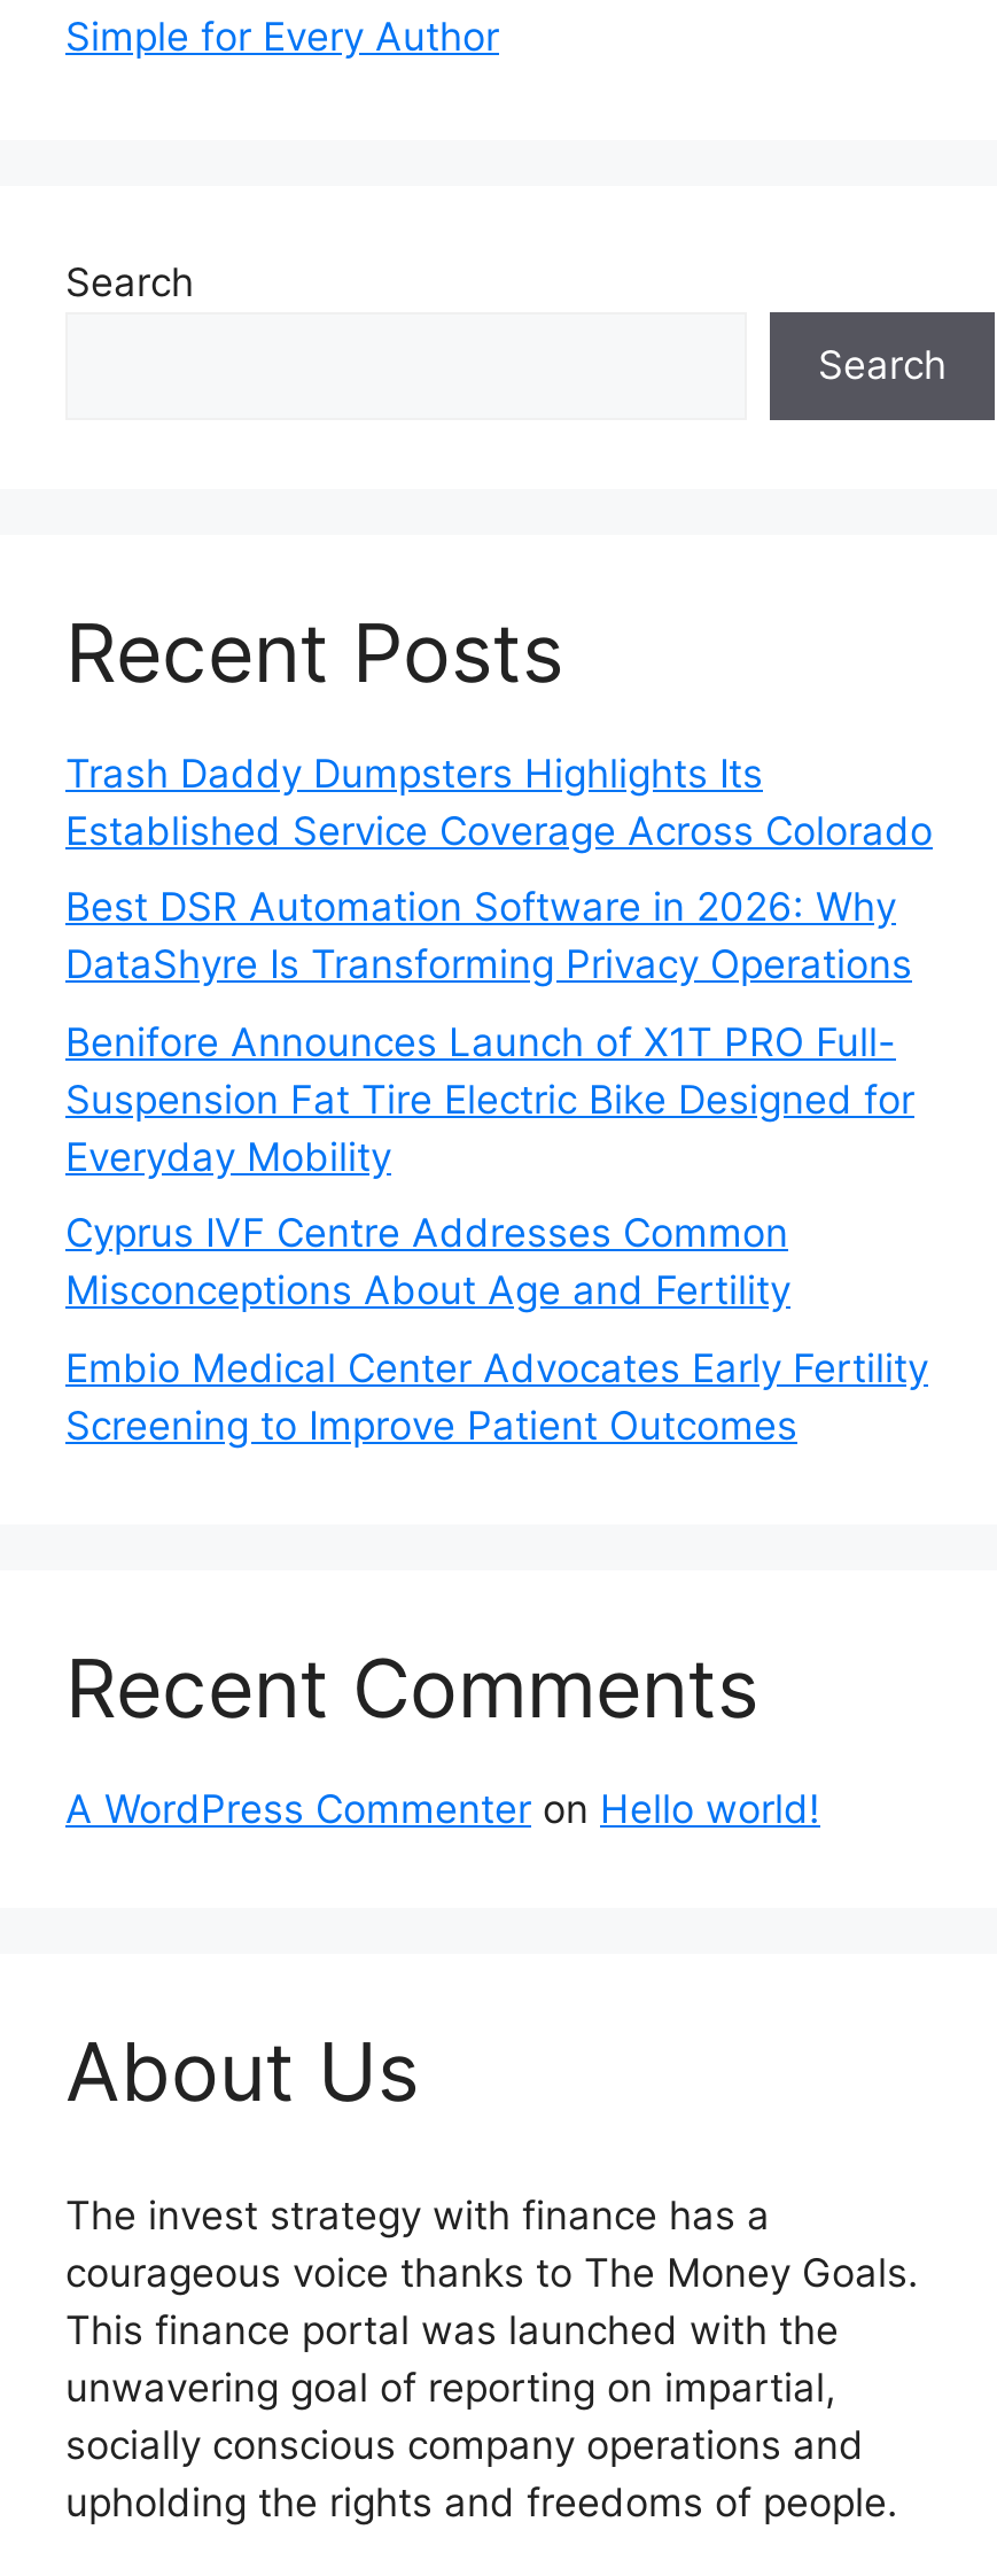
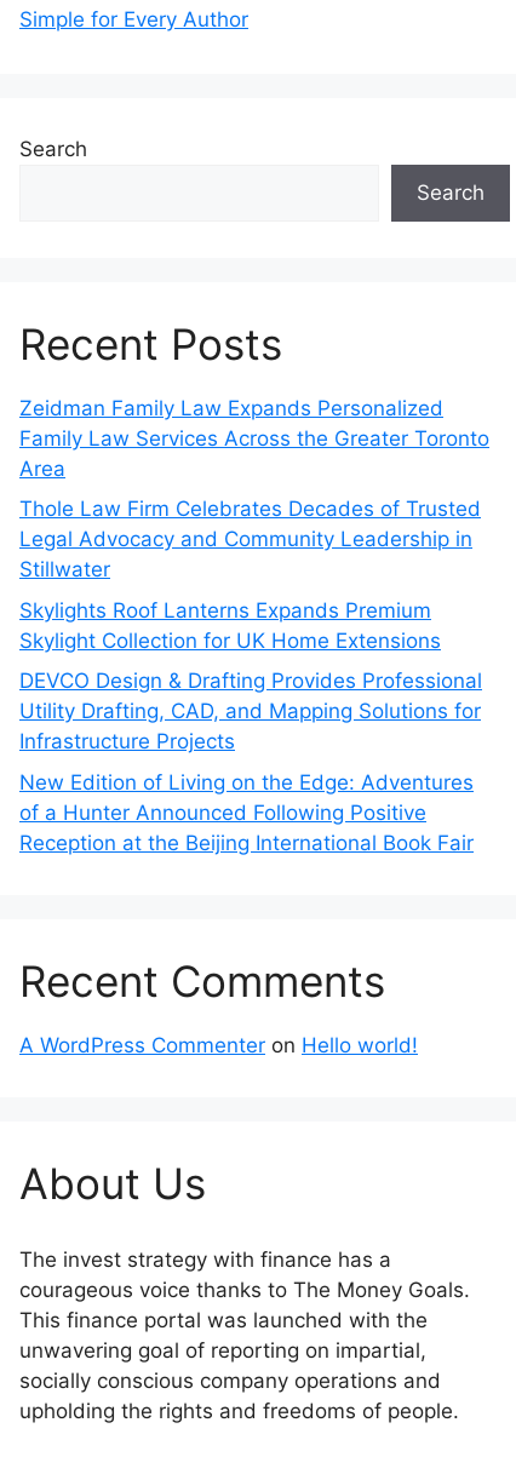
- Trash Daddy Dumpsters Highlights Its
- Established Service Coverage Across Colorado
+ Zeidman Family Law Expands Personalized
+ Family Law Services Across the Greater Toronto
+ Area

- Best DSR Automation Software in 2026: Why
- DataShyre Is Transforming Privacy Operations
+ Thole Law Firm Celebrates Decades of Trusted
+ Legal Advocacy and Community Leadership in
+ Stillwater

- Benifore Announces Launch of X1T PRO Full-
- Suspension Fat Tire Electric Bike Designed for
- Everyday Mobility
+ Skylights Roof Lanterns Expands Premium
+ Skylight Collection for UK Home Extensions

- Cyprus IVF Centre Addresses Common
- Misconceptions About Age and Fertility
+ DEVCO Design & Drafting Provides Professional
+ Utility Drafting, CAD, and Mapping Solutions for
+ Infrastructure Projects

- Embio Medical Center Advocates Early Fertility
- Screening to Improve Patient Outcomes
+ New Edition of Living on the Edge: Adventures
+ of a Hunter Announced Following Positive
+ Reception at the Beijing International Book Fair
